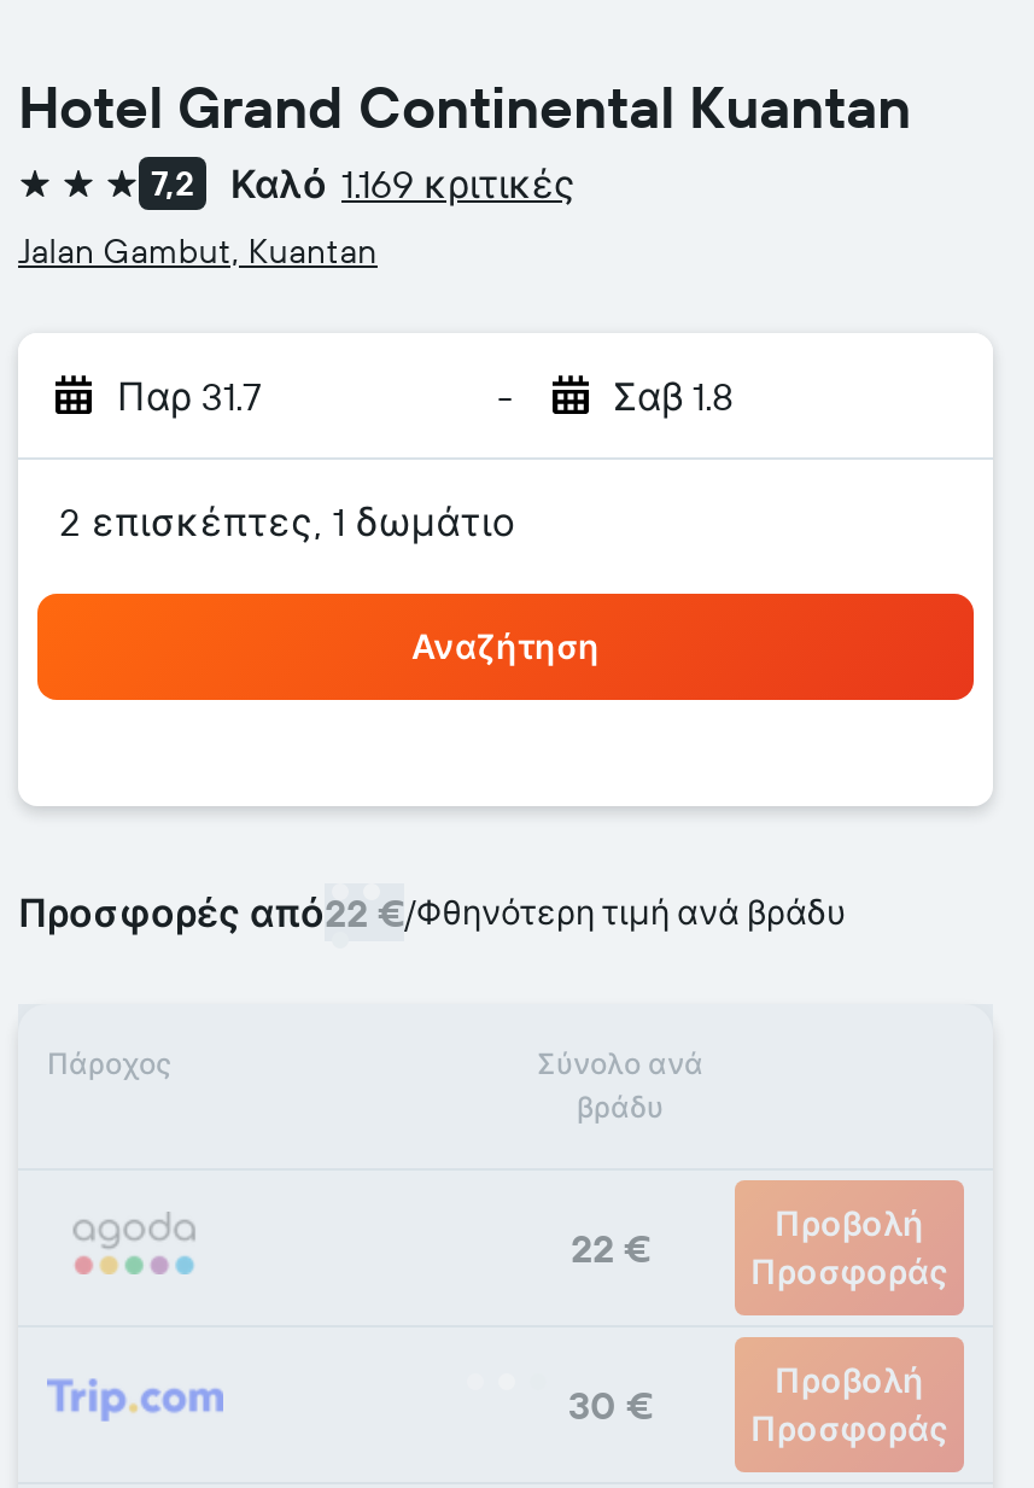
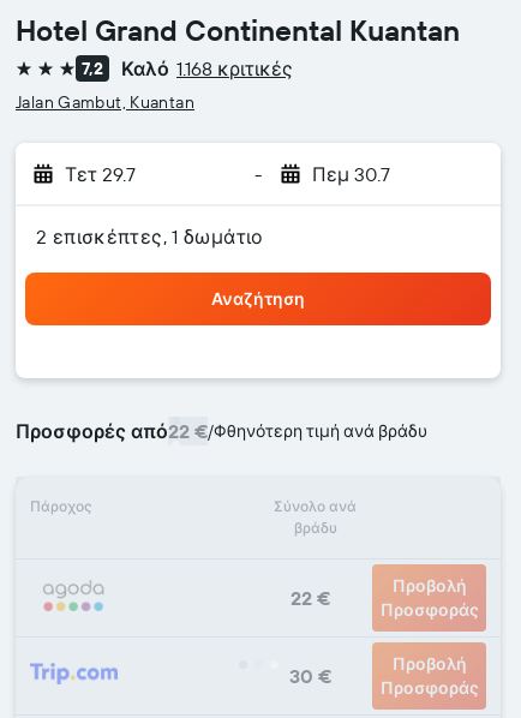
- Καλό 1.169 κριτικές
+ Καλό 1.168 κριτικές

- Παρ 31.7
+ Τετ 29.7

- Σαβ 1.8
+ Πεμ 30.7
